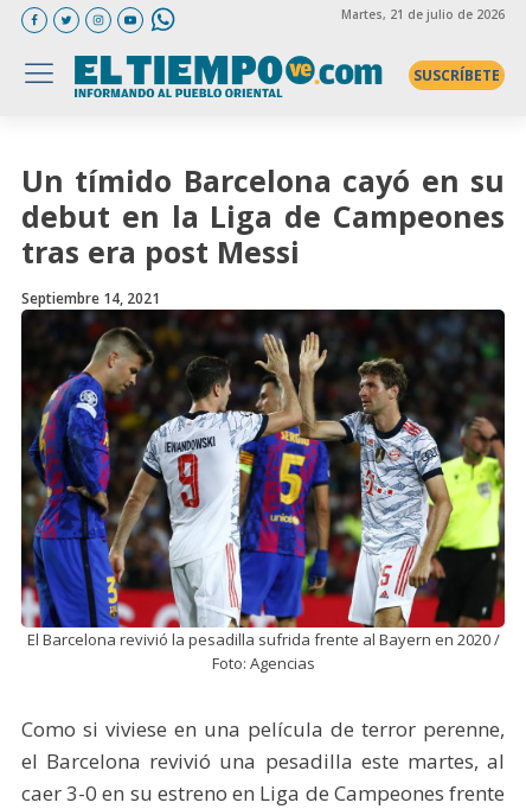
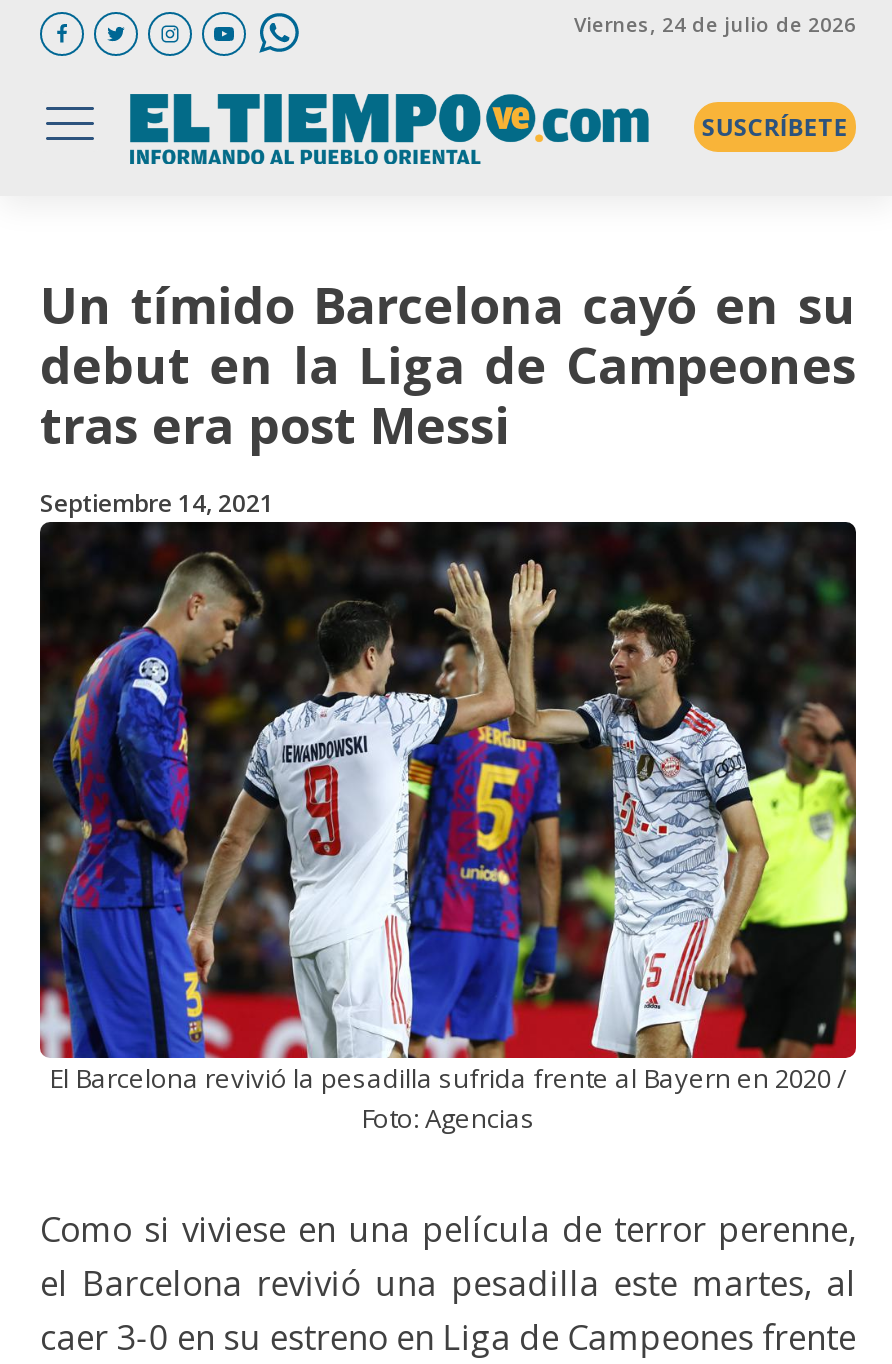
- Martes, 21 de julio de 2026
+ Viernes, 24 de julio de 2026
